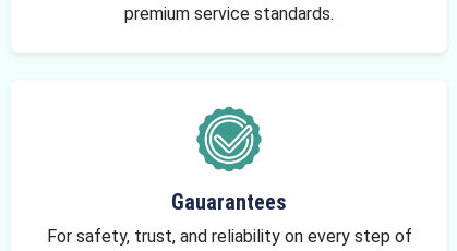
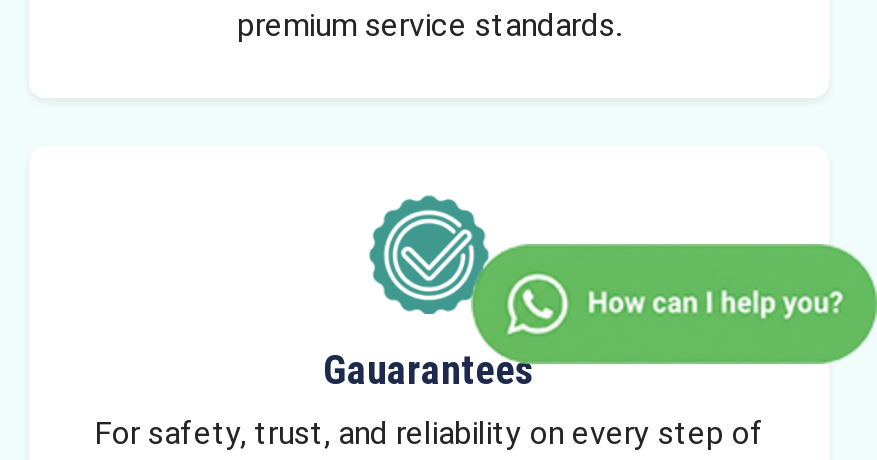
+ [image]
